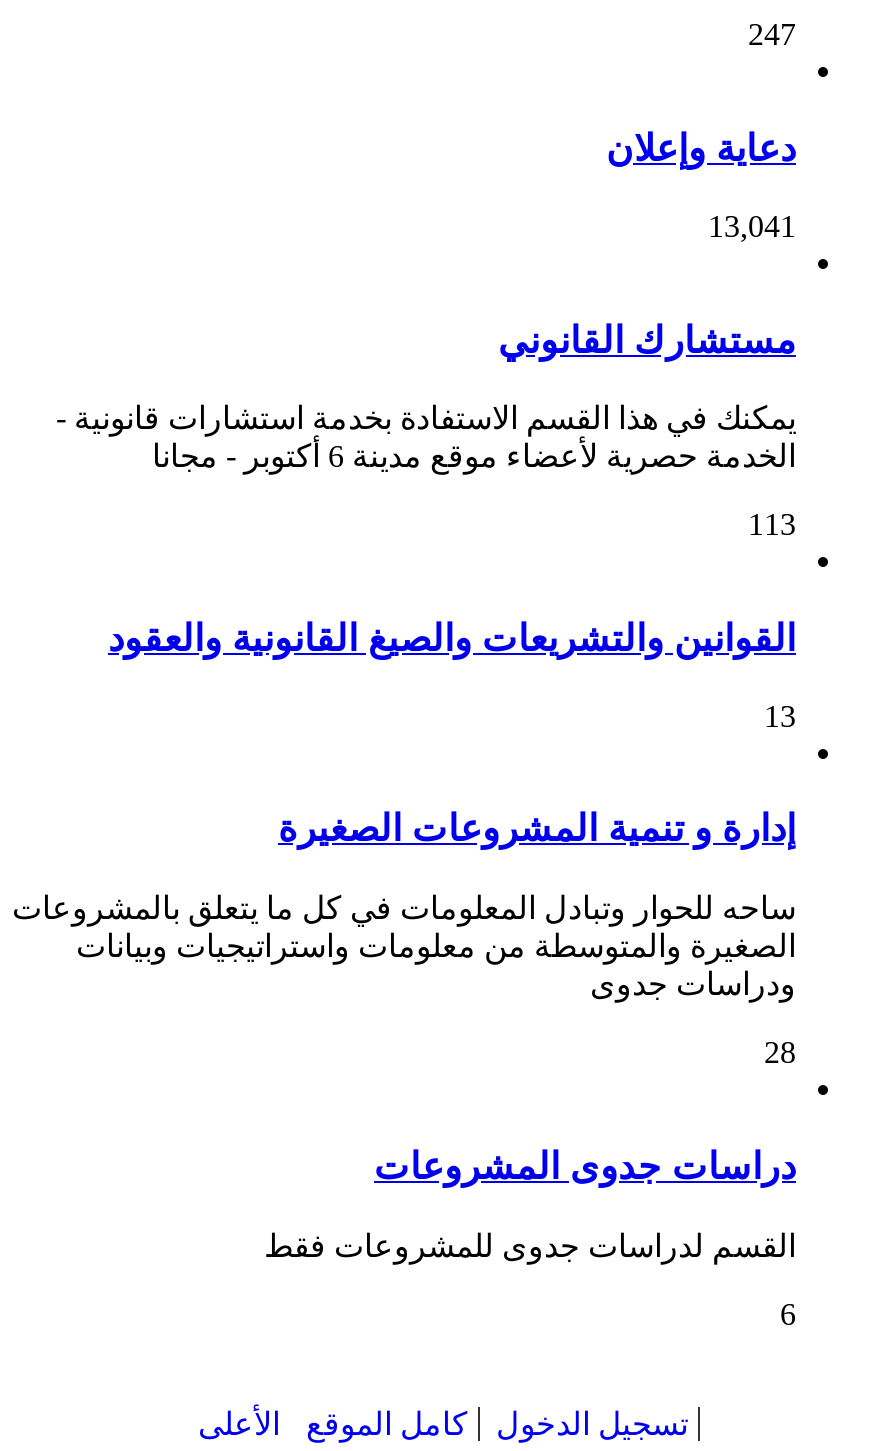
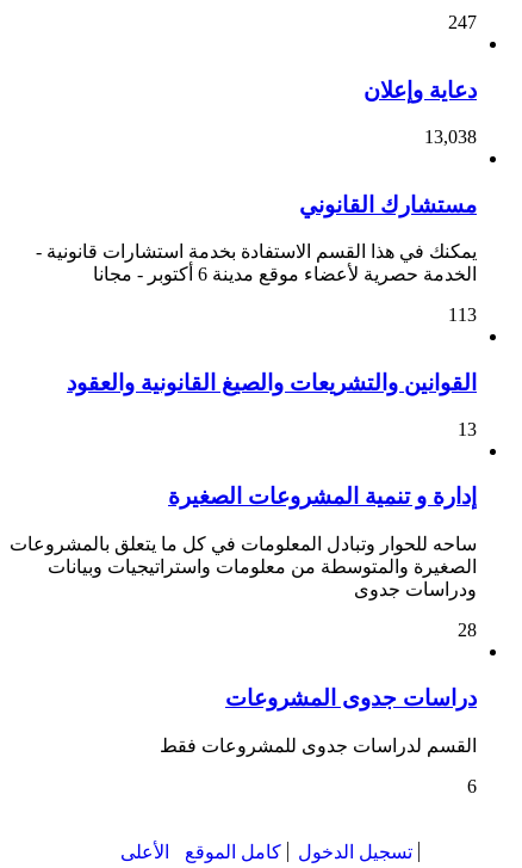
- 13,041
+ 13,038
